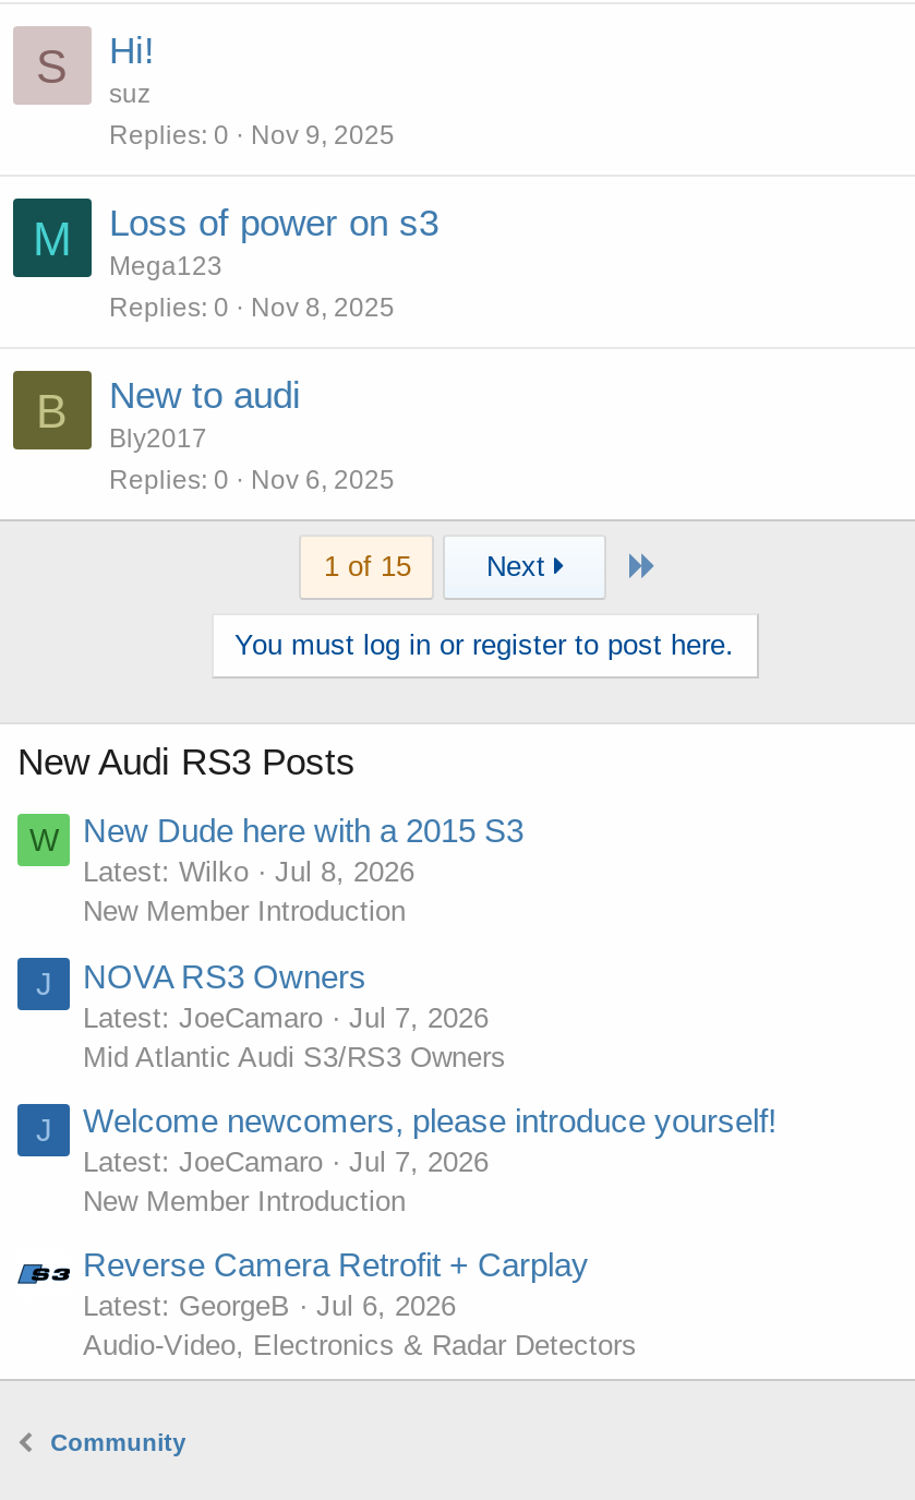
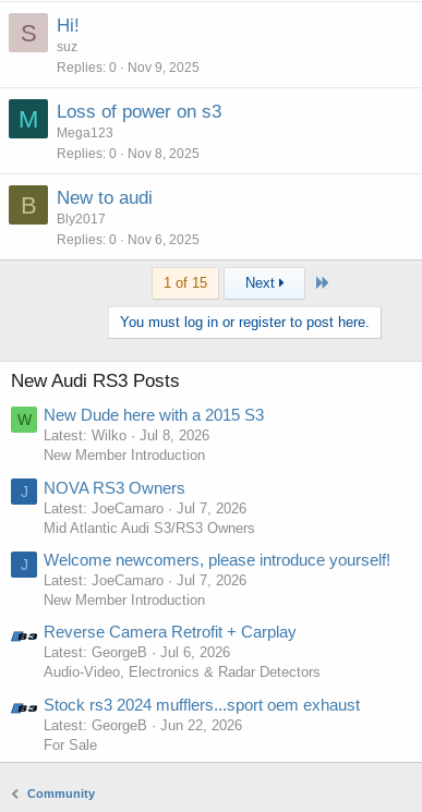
+ Stock rs3 2024 mufflers...sport oem exhaust
+ Latest: GeorgeB
+ Jun 22, 2026
+ For Sale
